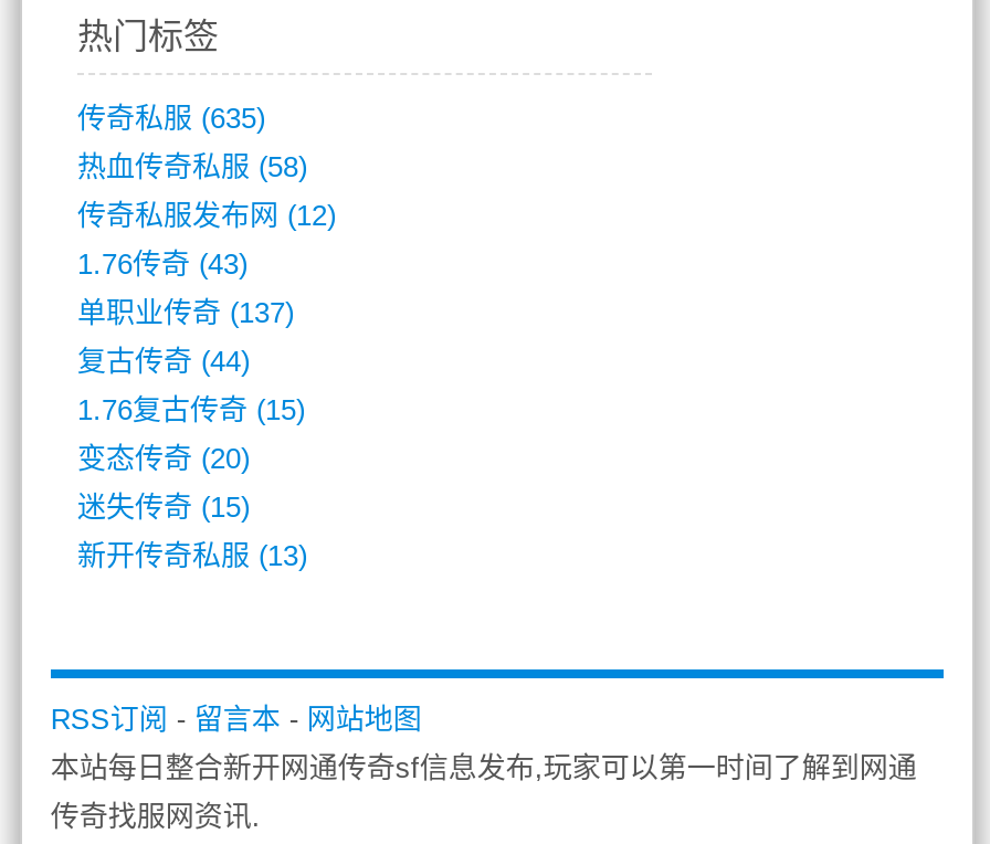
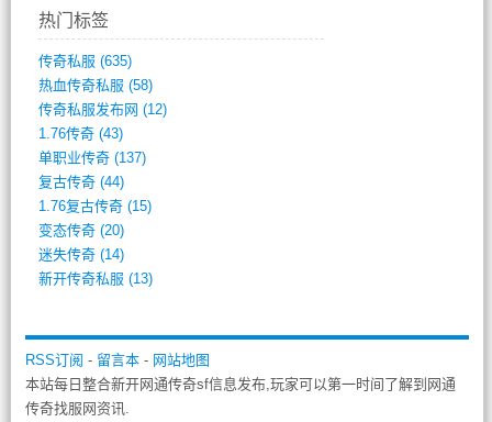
- 迷失传奇(15)
+ 迷失传奇(14)
